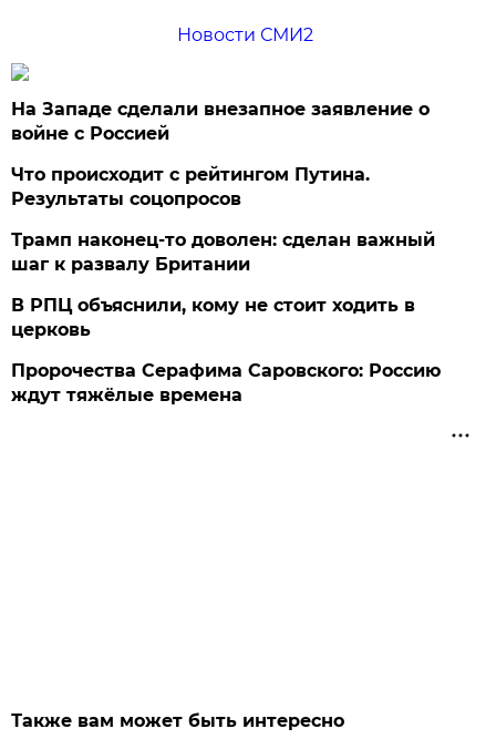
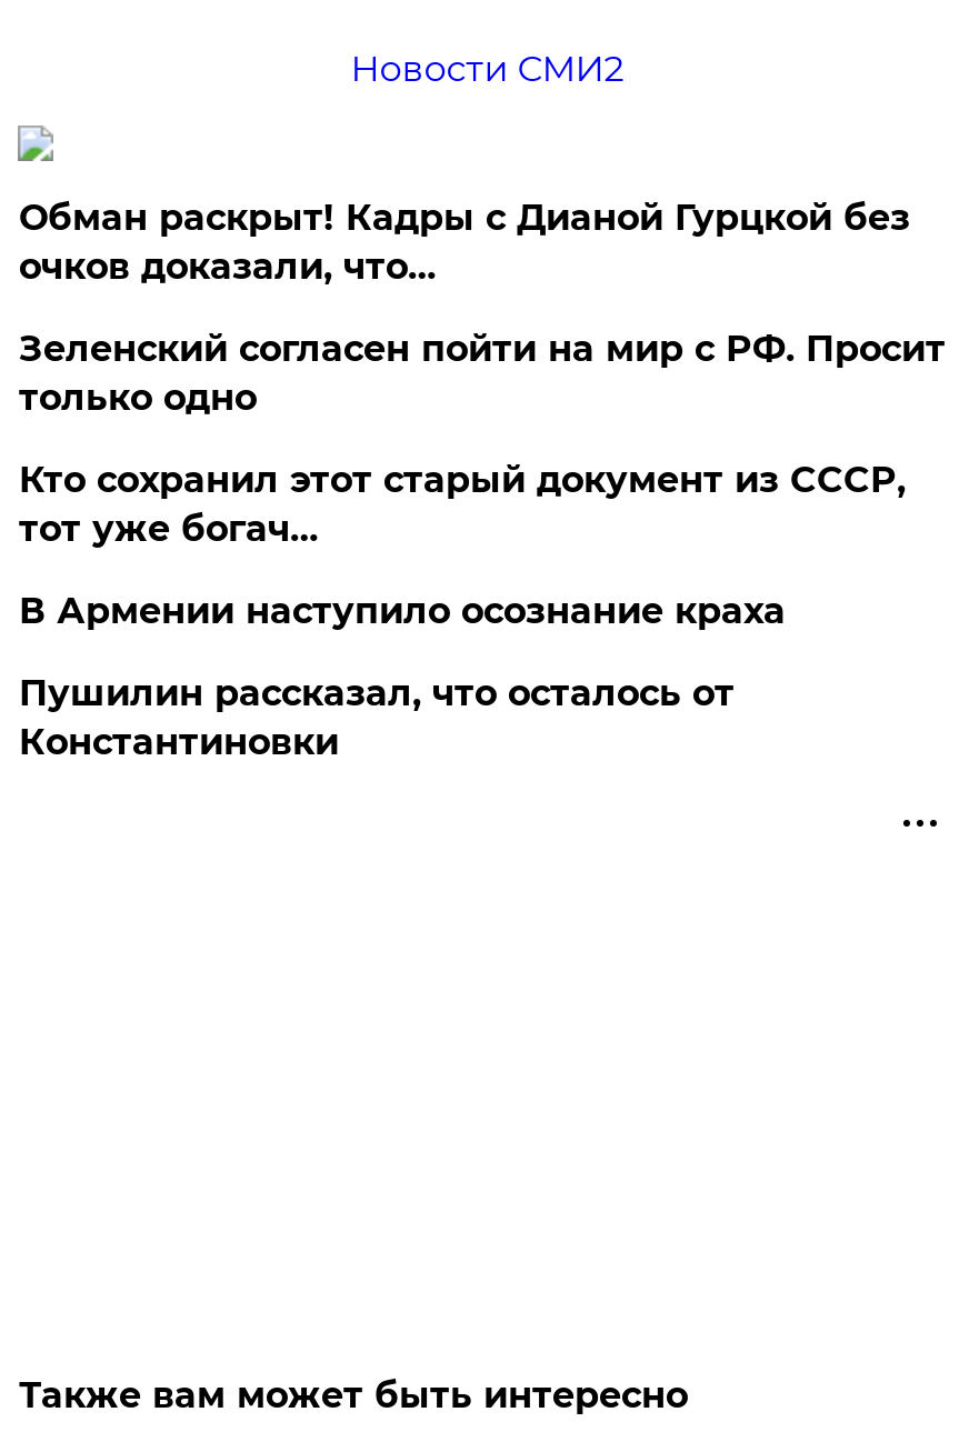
- На Западе сделали внезапное заявление о
- войне с Россией
+ Обман раскрыт! Кадры с Дианой Гурцкой без
+ очков доказали, что…

- Что происходит с рейтингом Путина.
- Результаты соцопросов
+ Зеленский согласен пойти на мир с РФ. Просит
+ только одно

- Трамп наконец-то доволен: сделан важный
- шаг к развалу Британии
+ Кто сохранил этот старый документ из СССР,
+ тот уже богач…

- В РПЦ объяснили, кому не стоит ходить в
- церковь
+ В Армении наступило осознание краха

- Пророчества Серафима Саровского: Россию
- ждут тяжёлые времена
+ Пушилин рассказал, что осталось от
+ Константиновки
